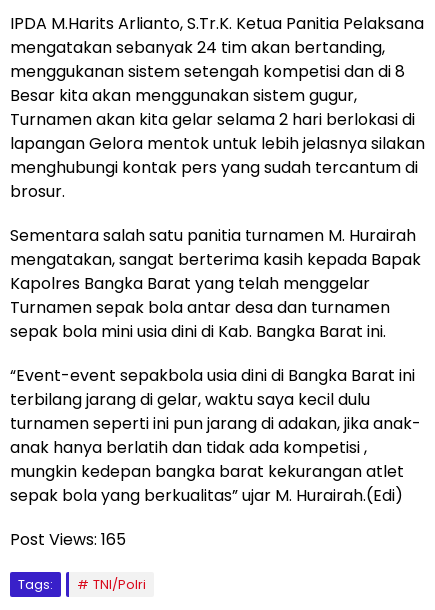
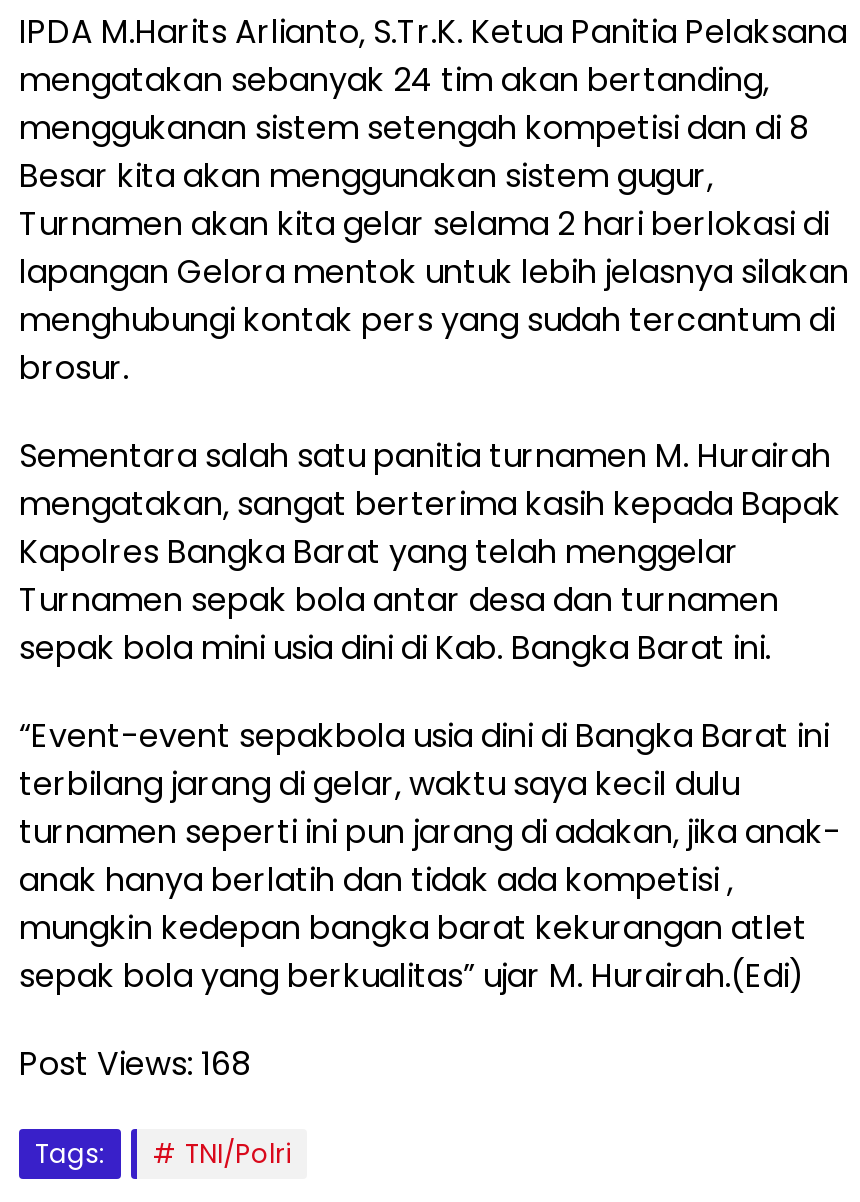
- Post Views: 165
+ Post Views: 168
